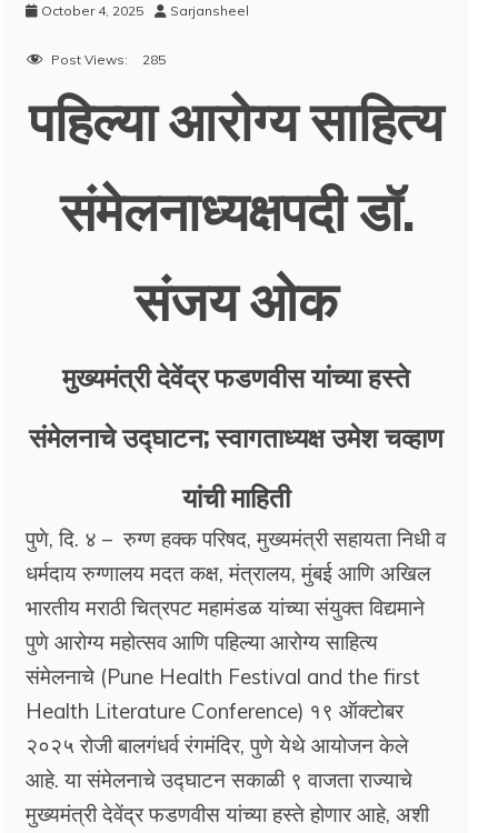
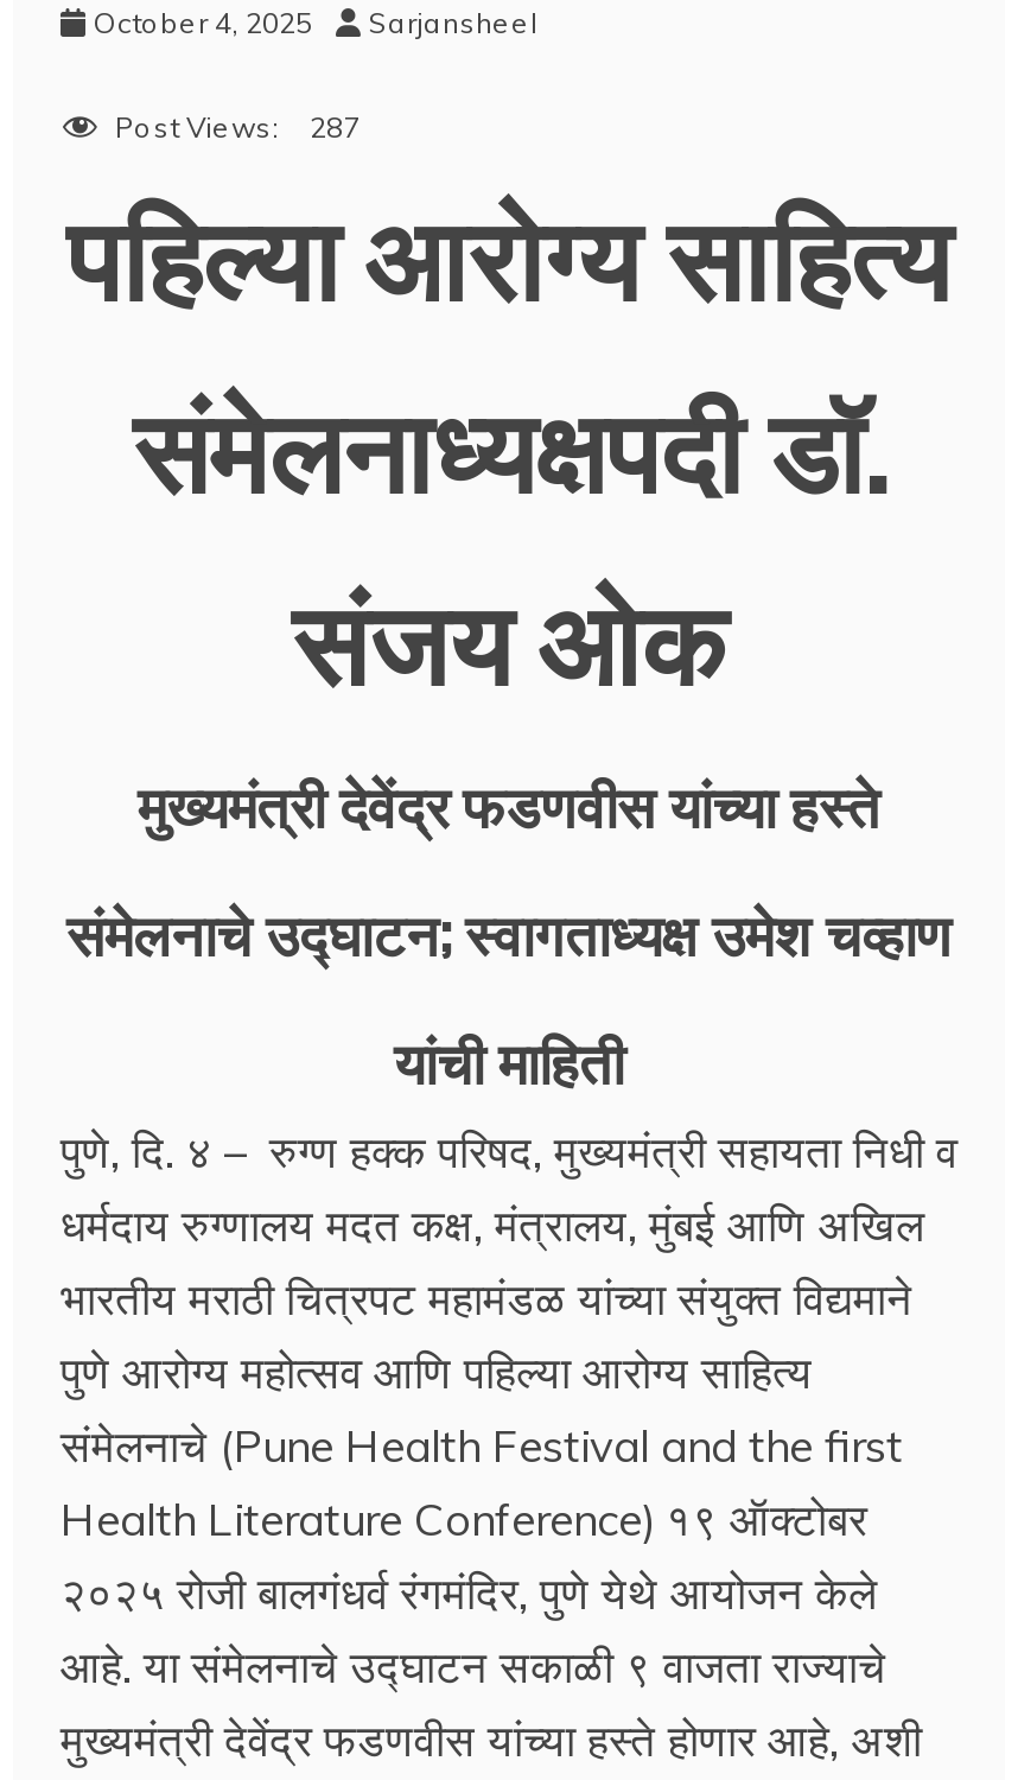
- Post Views: 285
+ Post Views: 287
